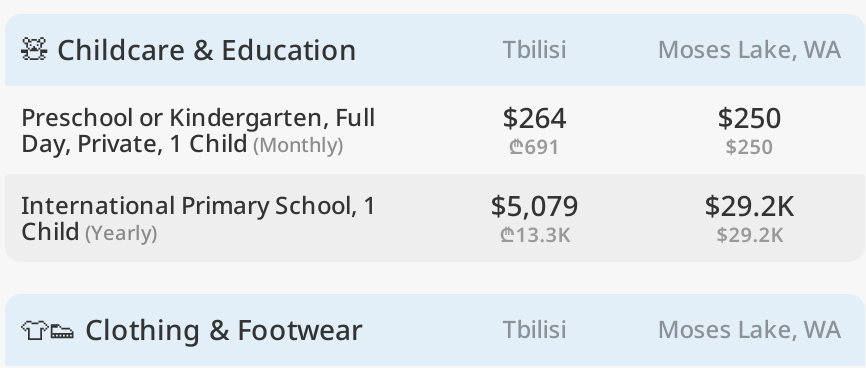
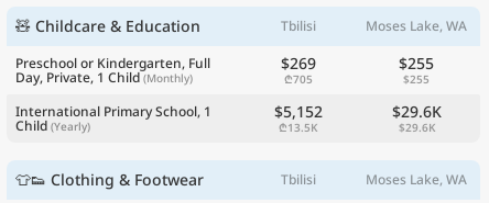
- $264
+ $269

- $250
+ $255

- ₾691
+ ₾705

- $250
+ $255

- $5,079
- ₾13.3K
+ $5,152
+ ₾13.5K

- $29.2K
- $29.2K
+ $29.6K
+ $29.6K
